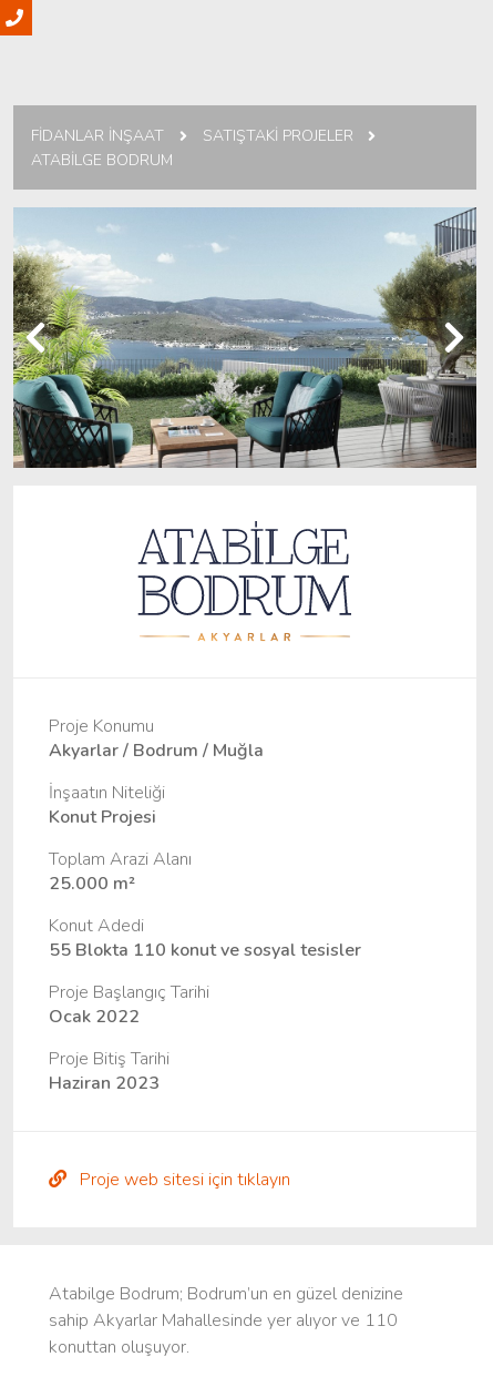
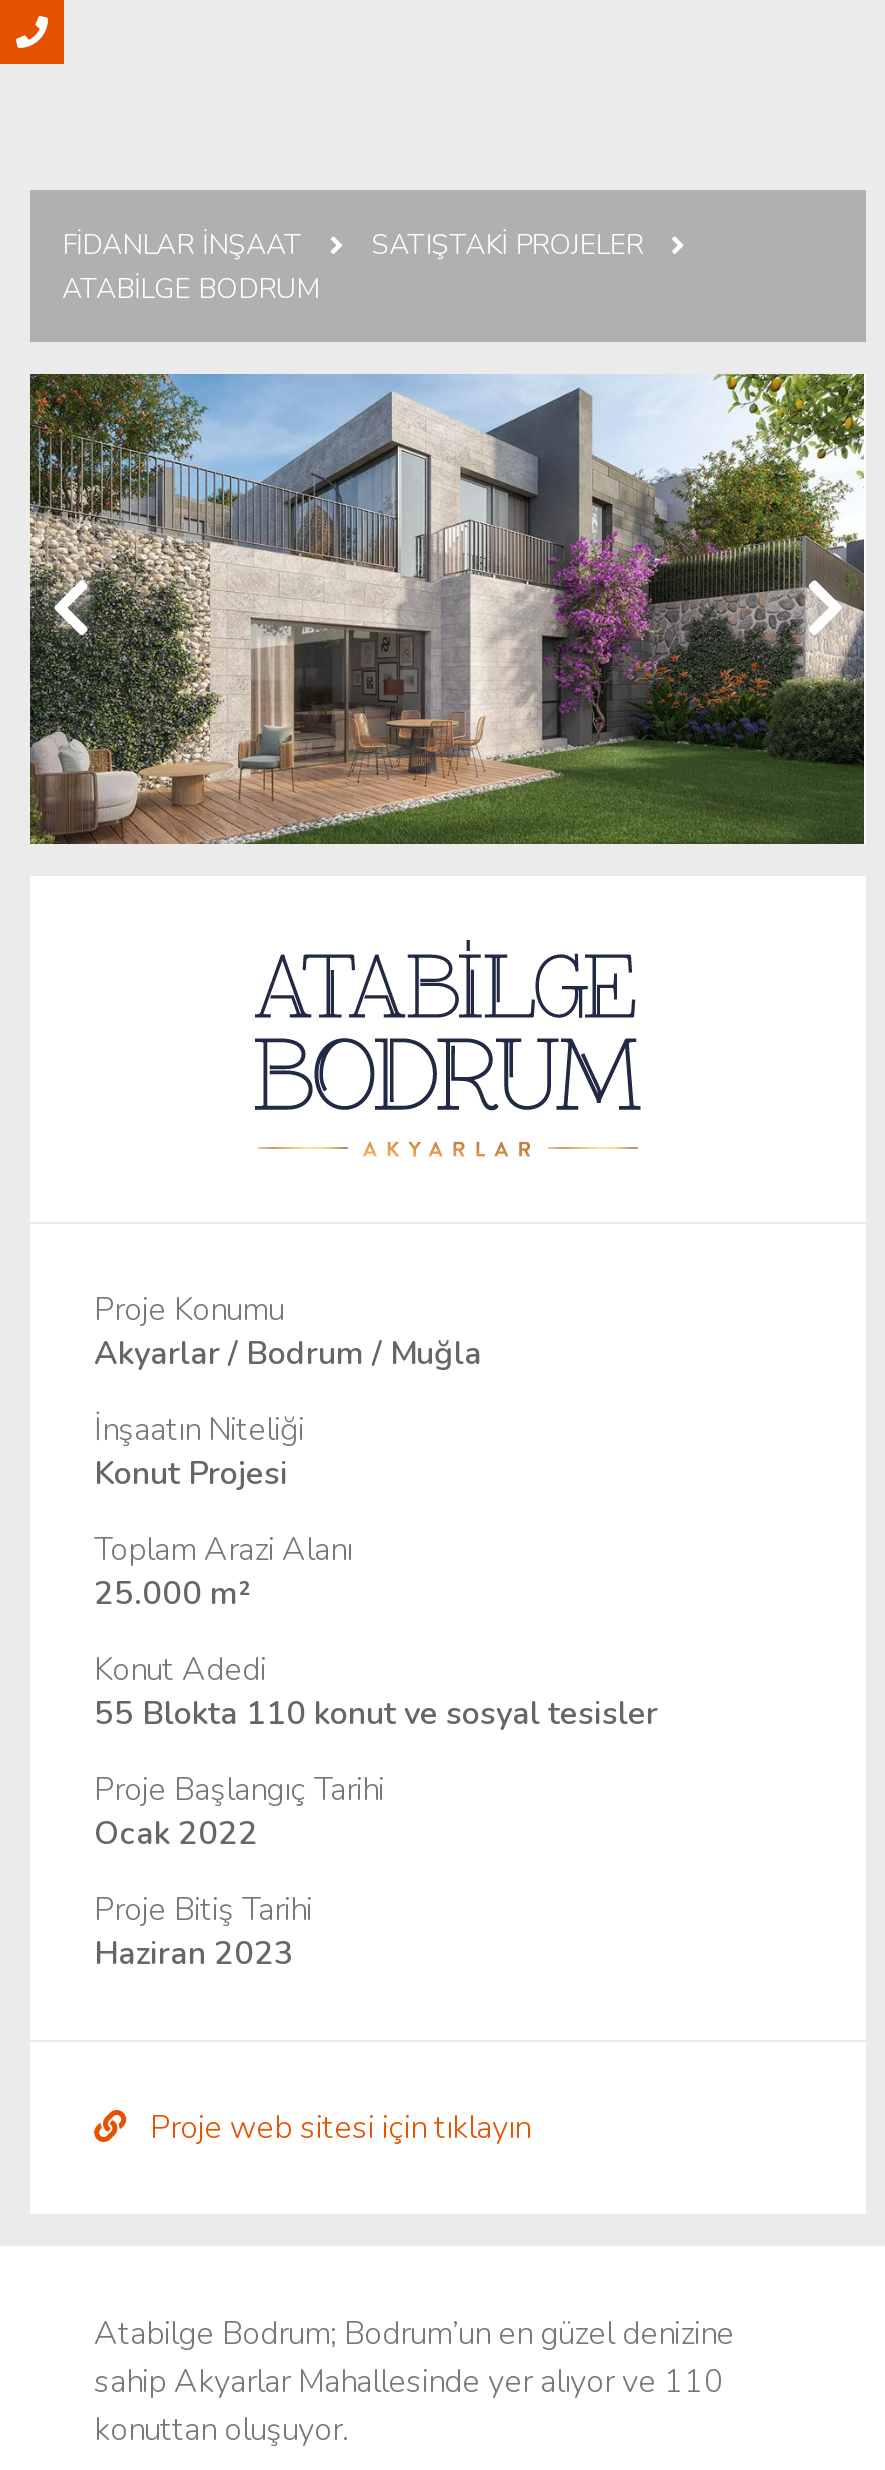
- [image]
+ [image]
